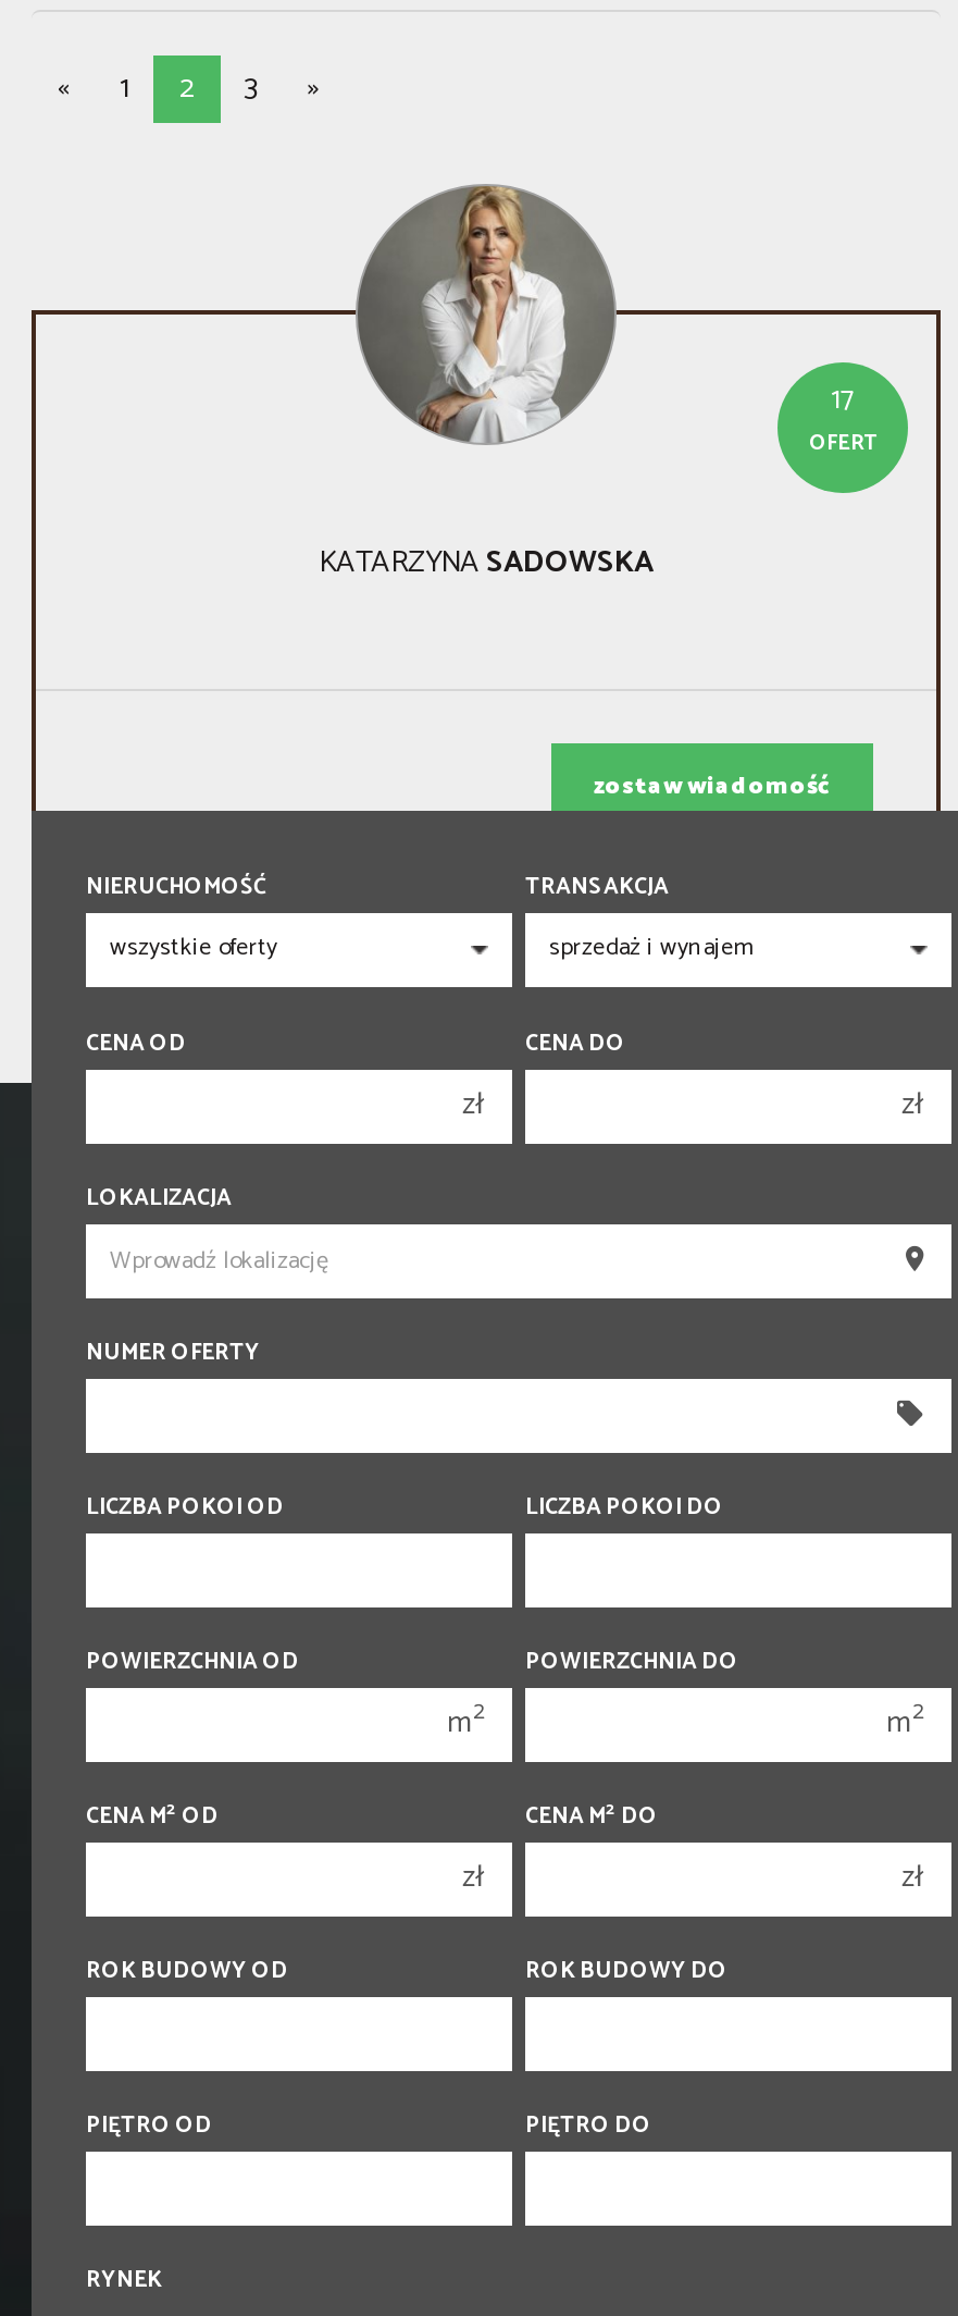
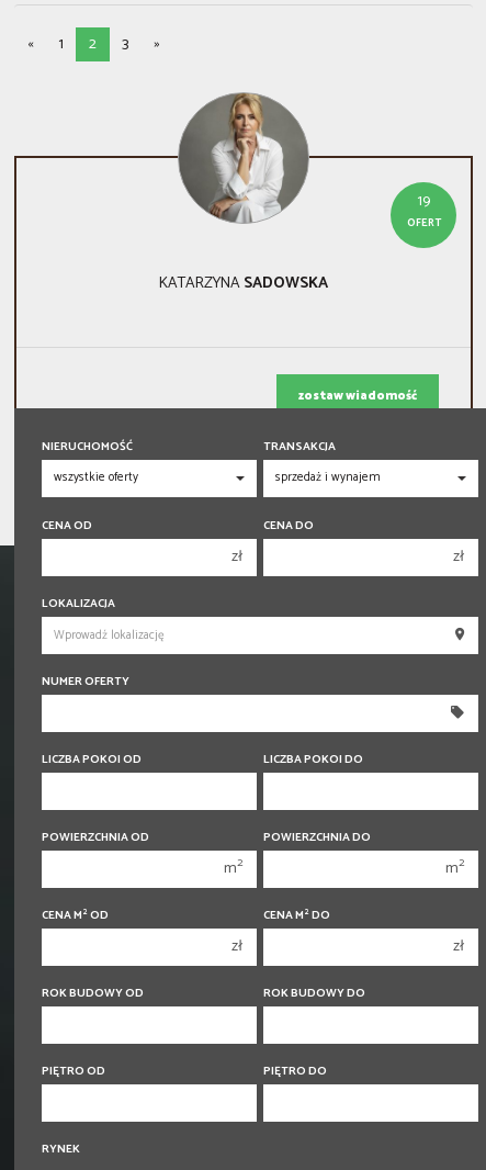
- 17
+ 19
